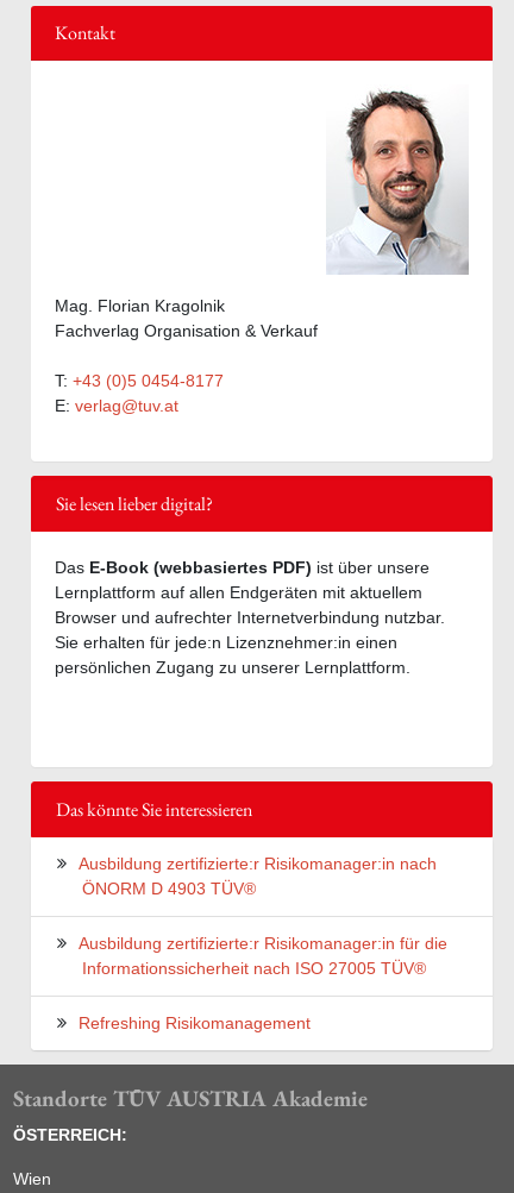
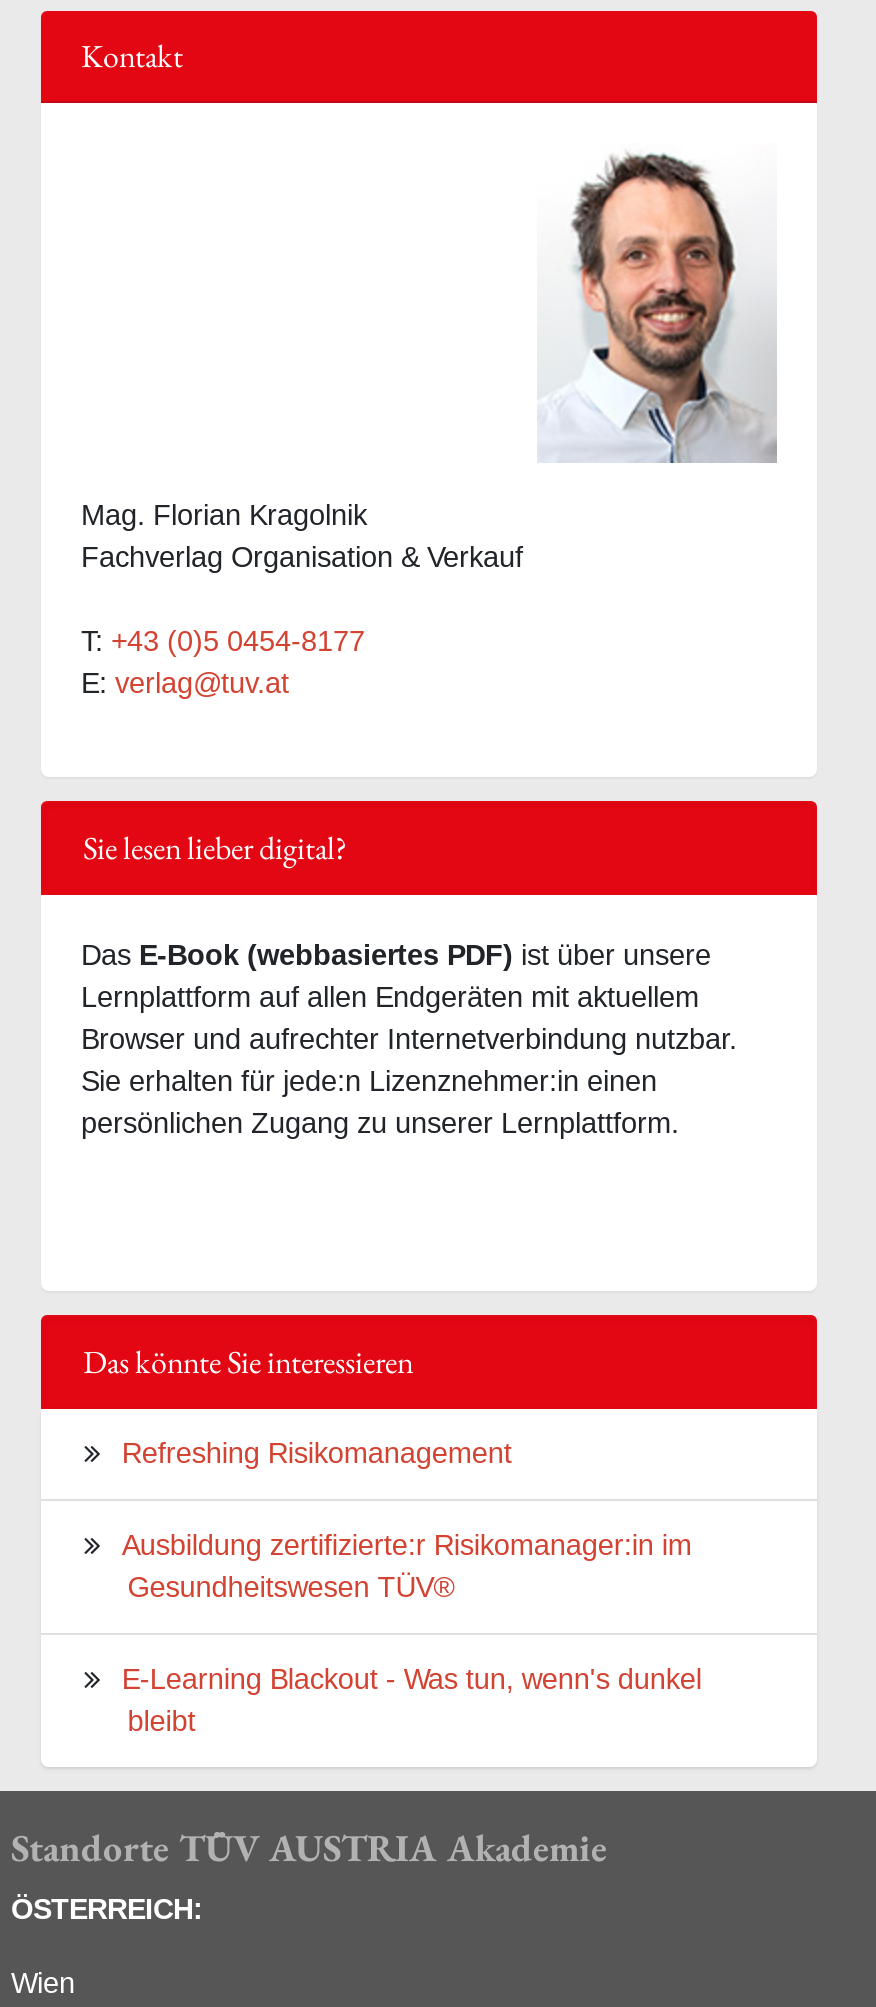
- Ausbildung zertifizierte:r Risikomanager:in nach
- ÖNORM D 4903 TÜV®
- Ausbildung zertifizierte:r Risikomanager:in für die
- Informationssicherheit nach ISO 27005 TÜV®

moved up: Refreshing Risikomanagement

+ Ausbildung zertifizierte:r Risikomanager:in im
+ Gesundheitswesen TÜV®
+ E-Learning Blackout - Was tun, wenn's dunkel
+ bleibt
